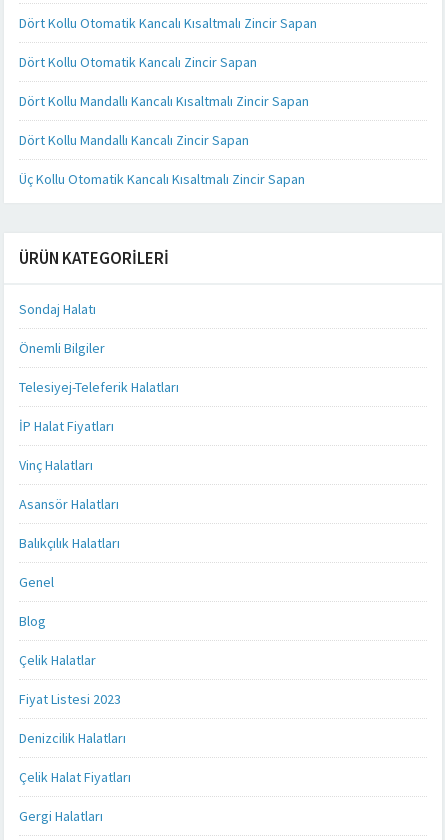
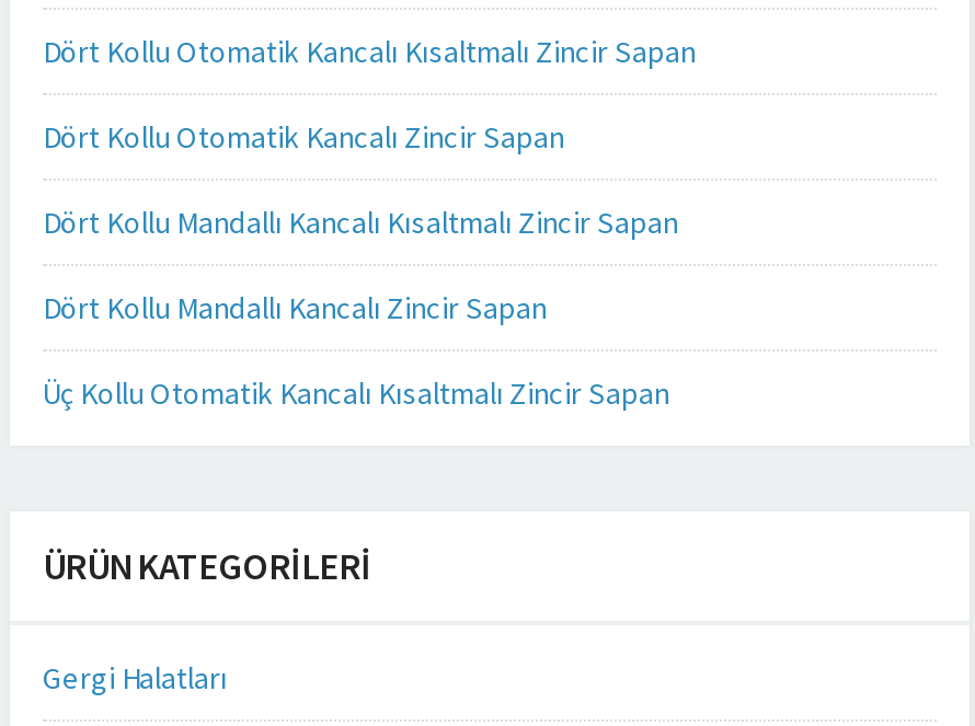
- Sondaj Halatı
- Önemli Bilgiler
- Telesiyej-Teleferik Halatları
- İP Halat Fiyatları
- Vinç Halatları
- Asansör Halatları
- Balıkçılık Halatları
- Genel
- Blog
- Çelik Halatlar
- Fiyat Listesi 2023
- Denizcilik Halatları
- Çelik Halat Fiyatları
